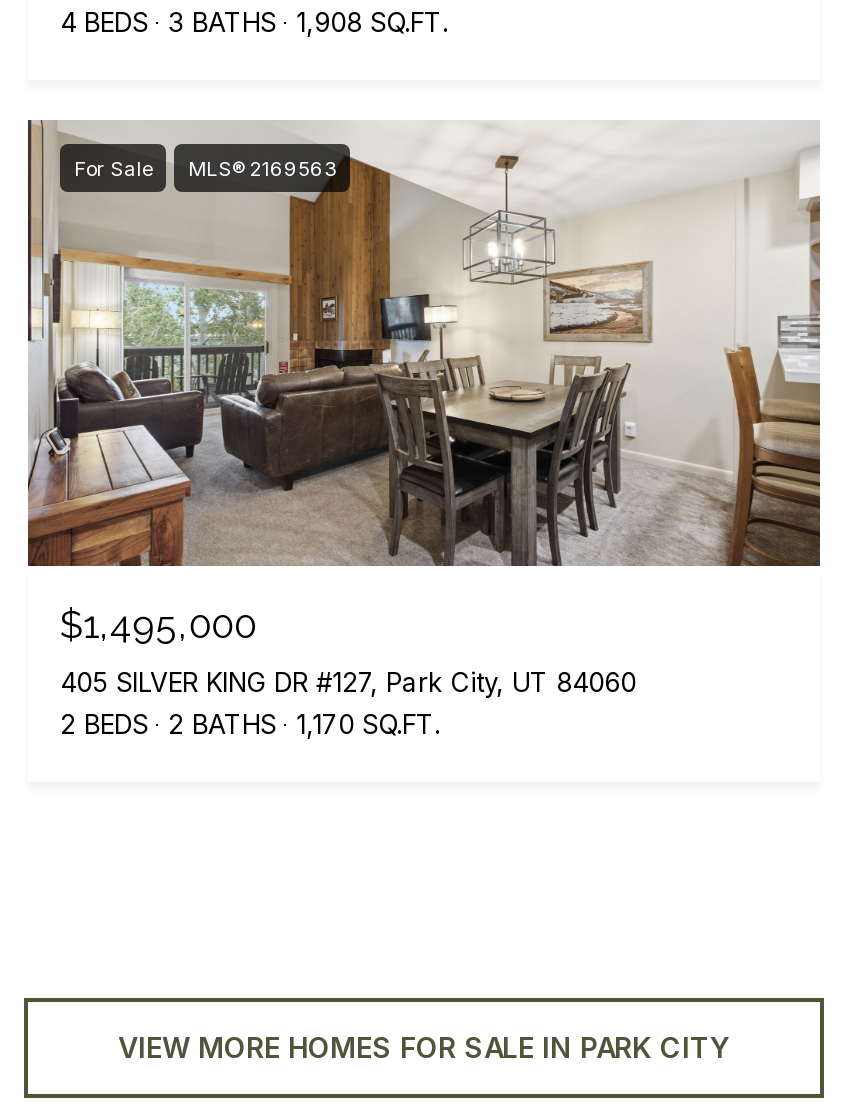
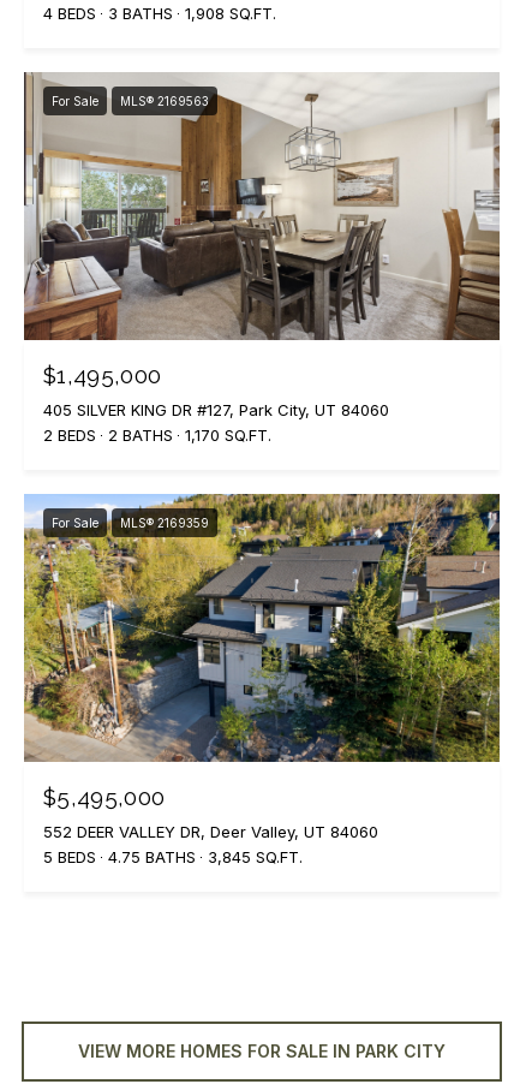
+ [image]
+ For Sale
+ MLS® 2169359

+ $5,495,000
+ 552 DEER VALLEY DR, Deer Valley, UT 84060
+ 5 BEDS
+ 4.75 BATHS
+ 3,845 SQ.FT.
